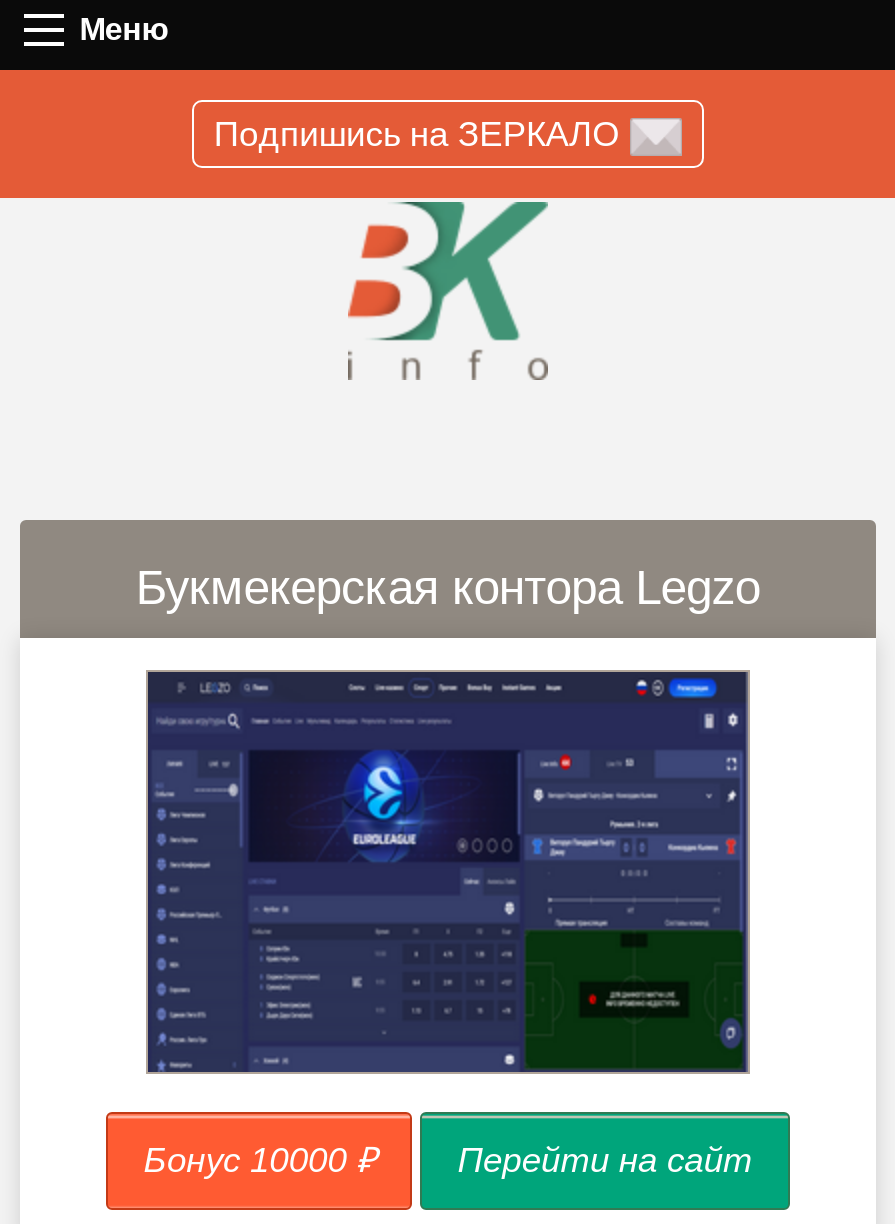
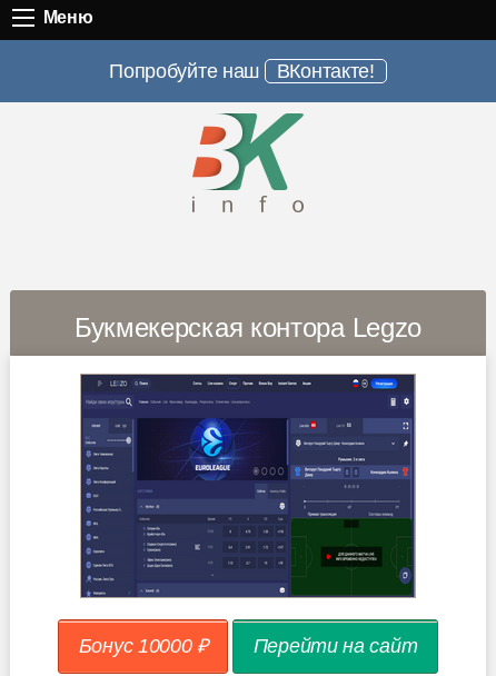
- Подпишись на ЗЕРКАЛО
+ Попробуйте наш ВКонтакте!
